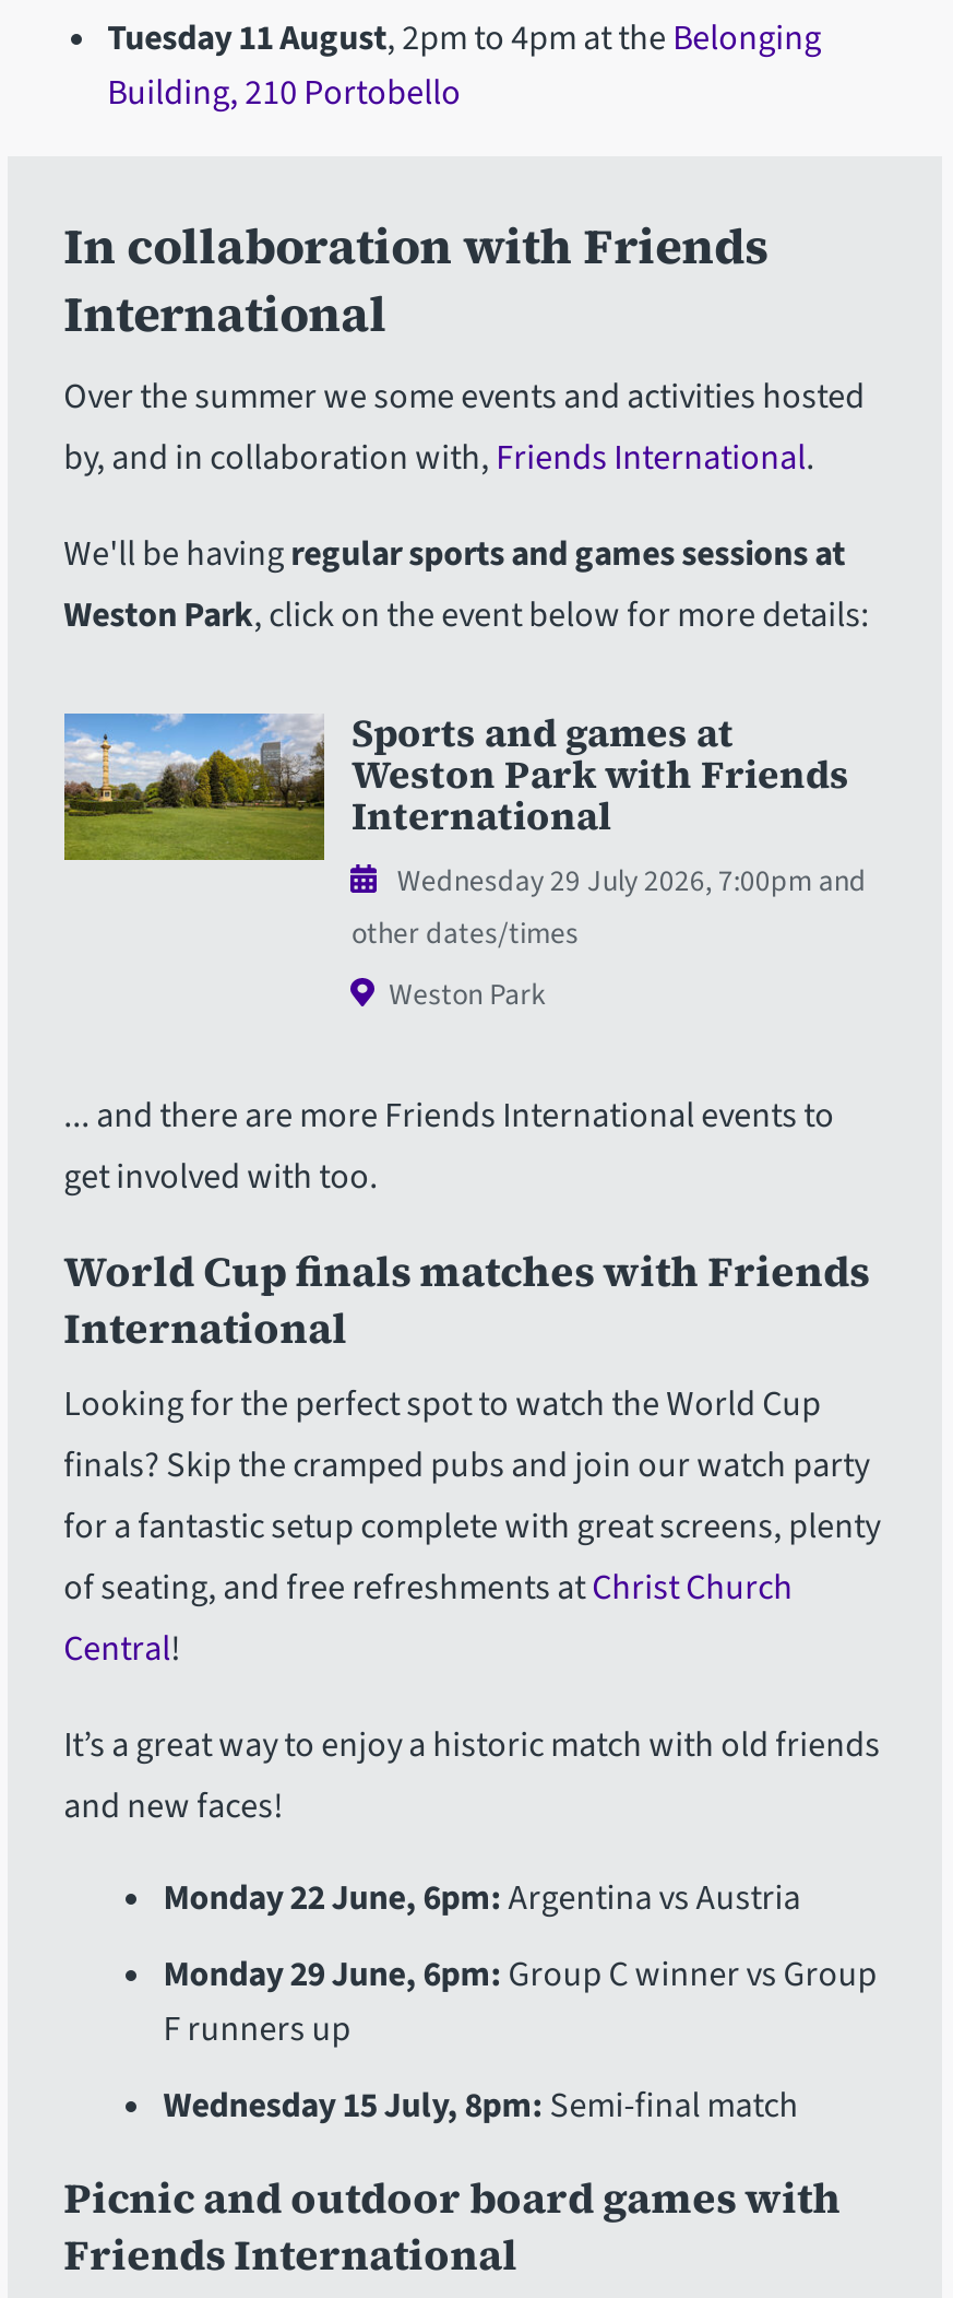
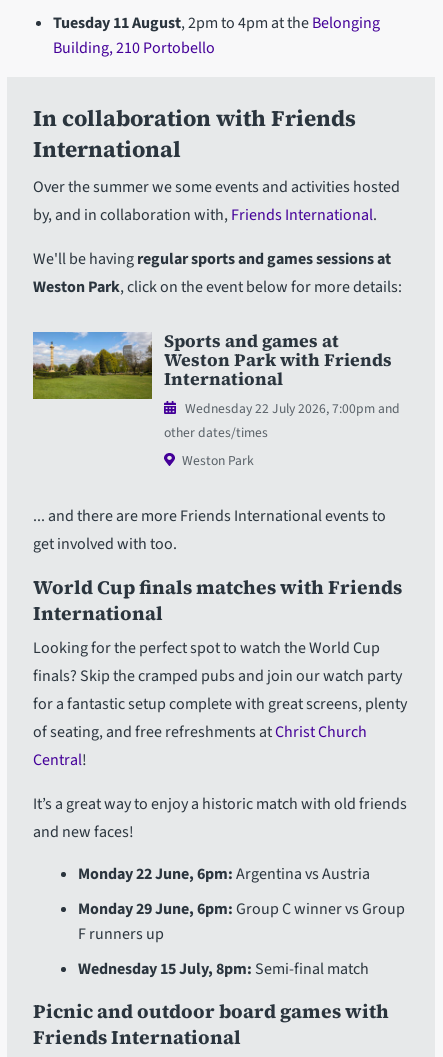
- Wednesday 29 July 2026, 7:00pm and
+ Wednesday 22 July 2026, 7:00pm and
